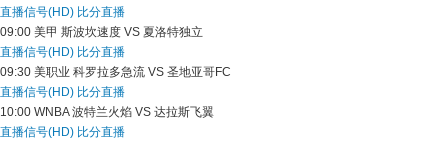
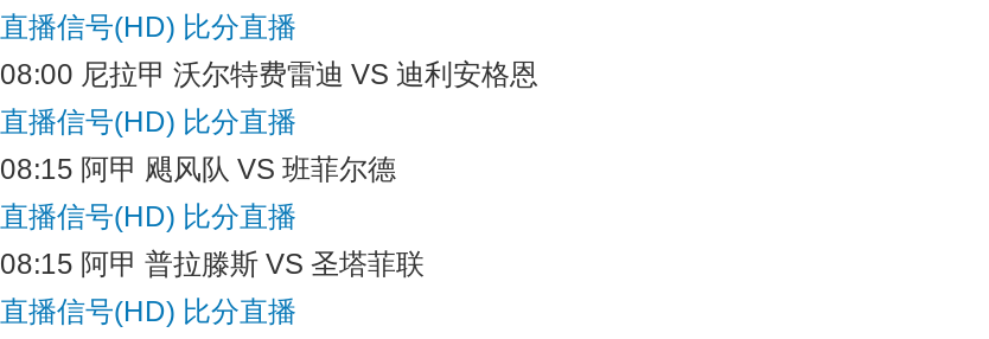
- 09:00 美甲斯波坎速度 VS 夏洛特独立
+ 08:00 尼拉甲沃尔特费雷迪 VS 迪利安格恩

- 09:30 美职业科罗拉多急流 VS 圣地亚哥FC
+ 08:15 阿甲飓风队 VS 班菲尔德

- 10:00 WNBA波特兰火焰 VS 达拉斯飞翼
+ 08:15 阿甲普拉滕斯 VS 圣塔菲联
